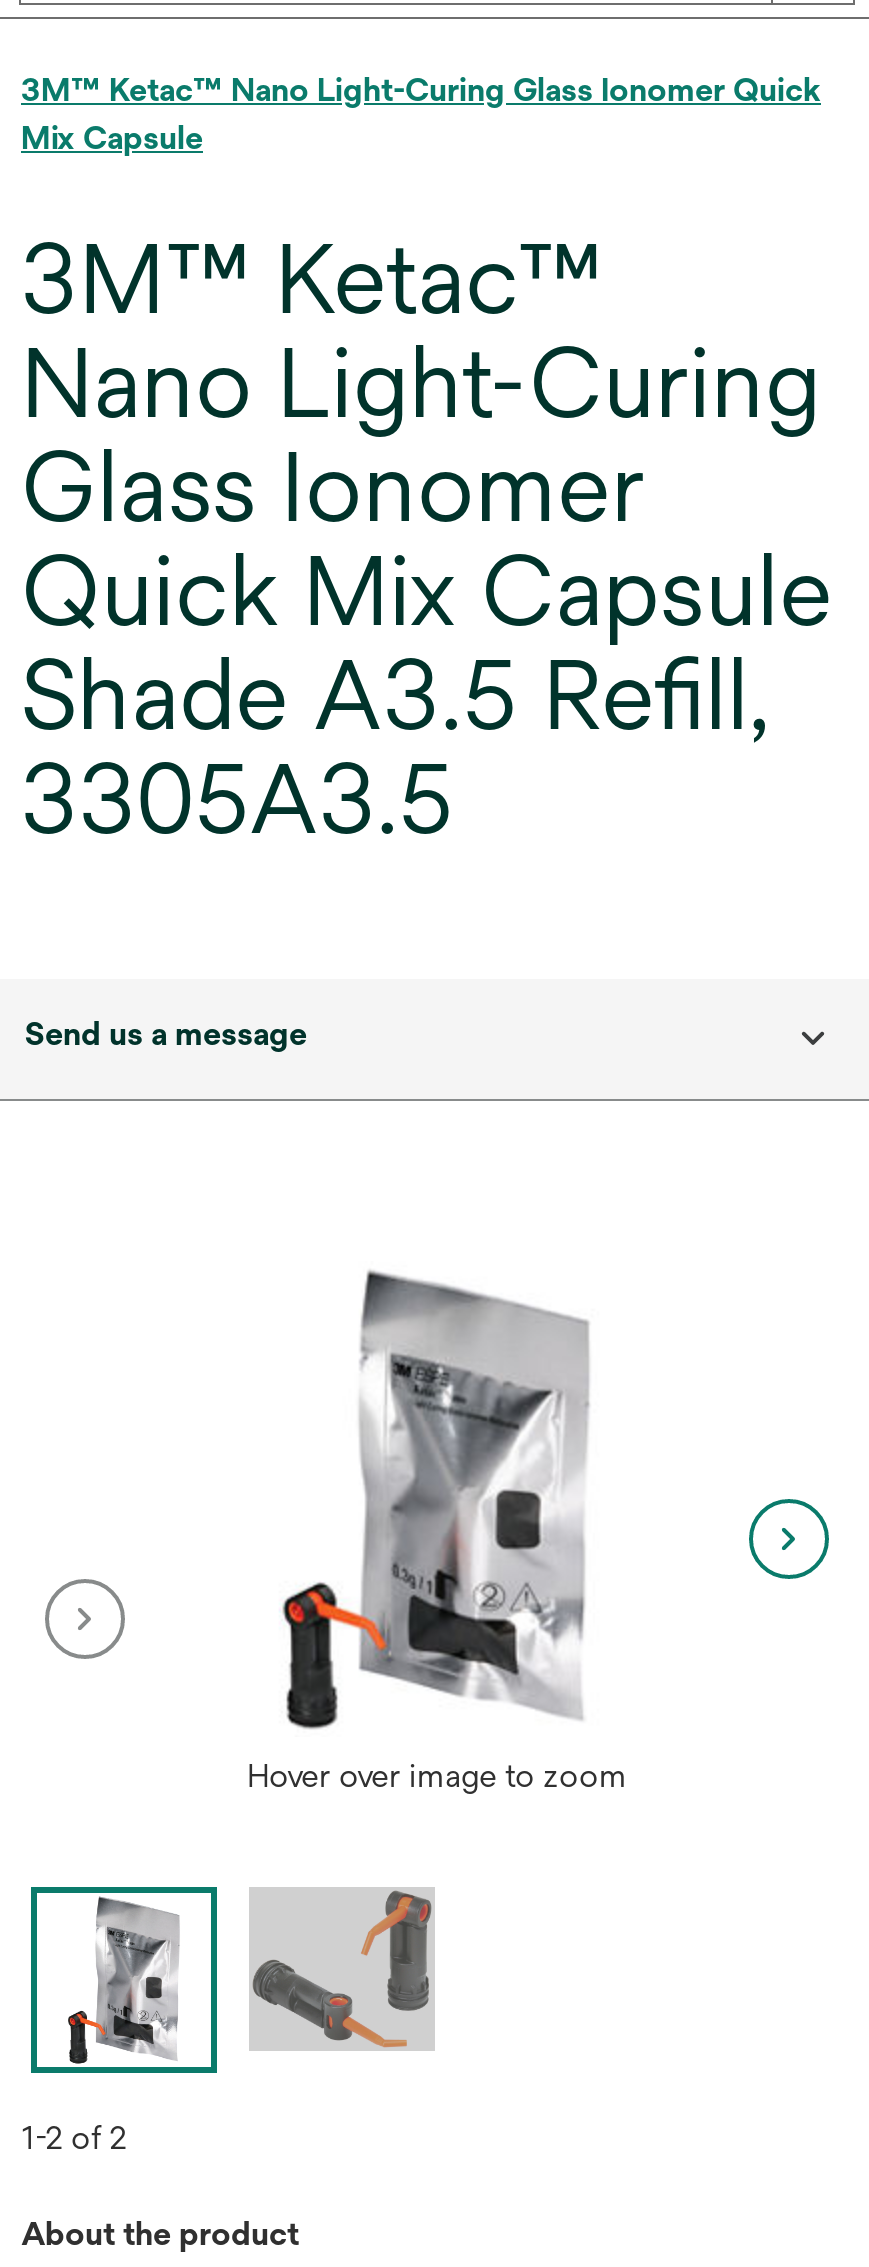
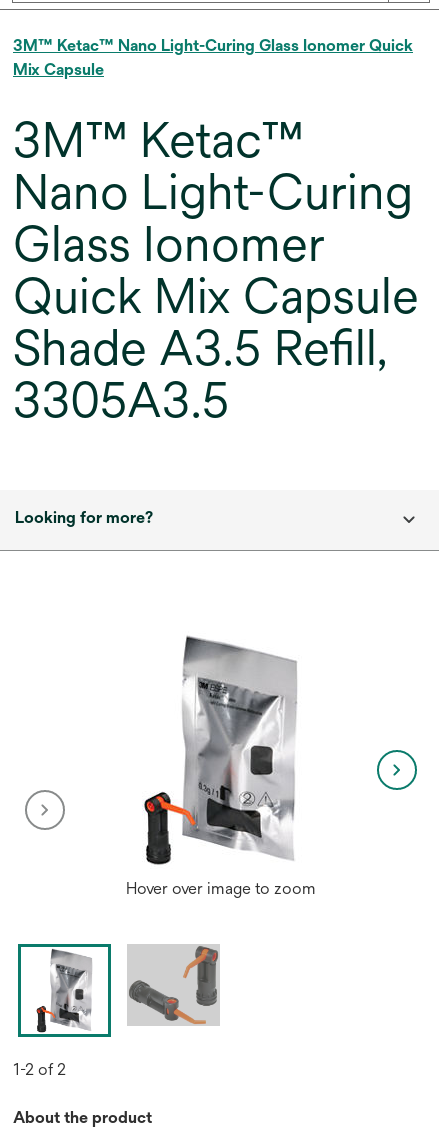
- Send us a message
+ Looking for more?
